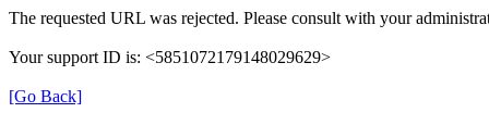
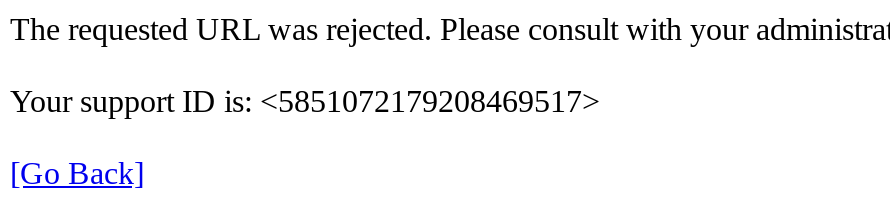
- Your support ID is: <5851072179148029629>
+ Your support ID is: <5851072179208469517>
